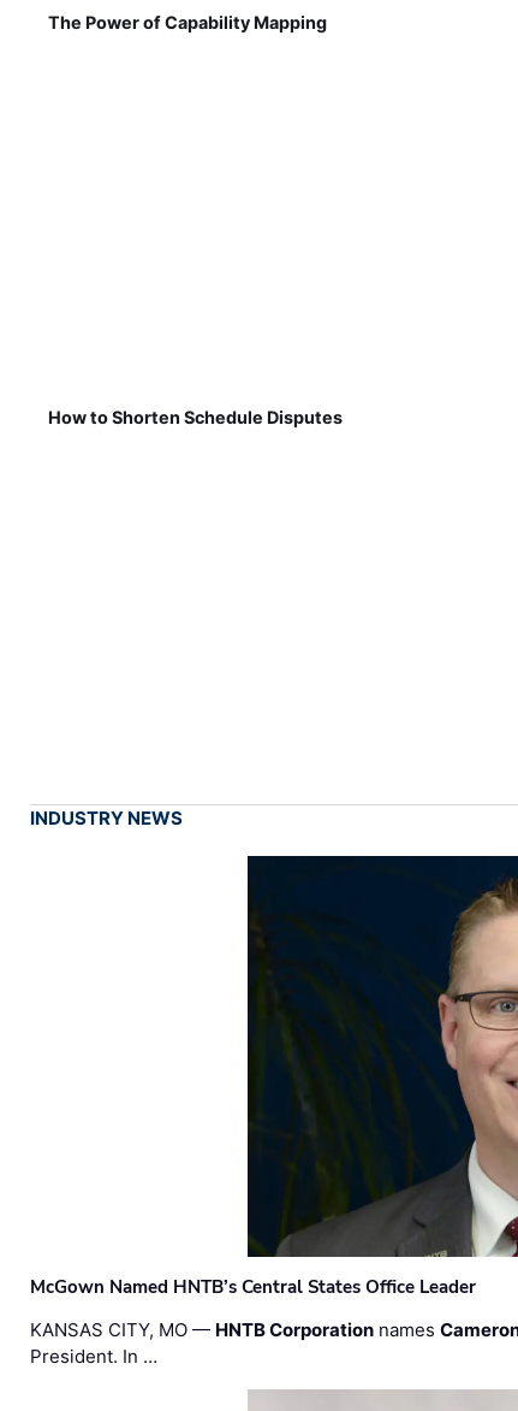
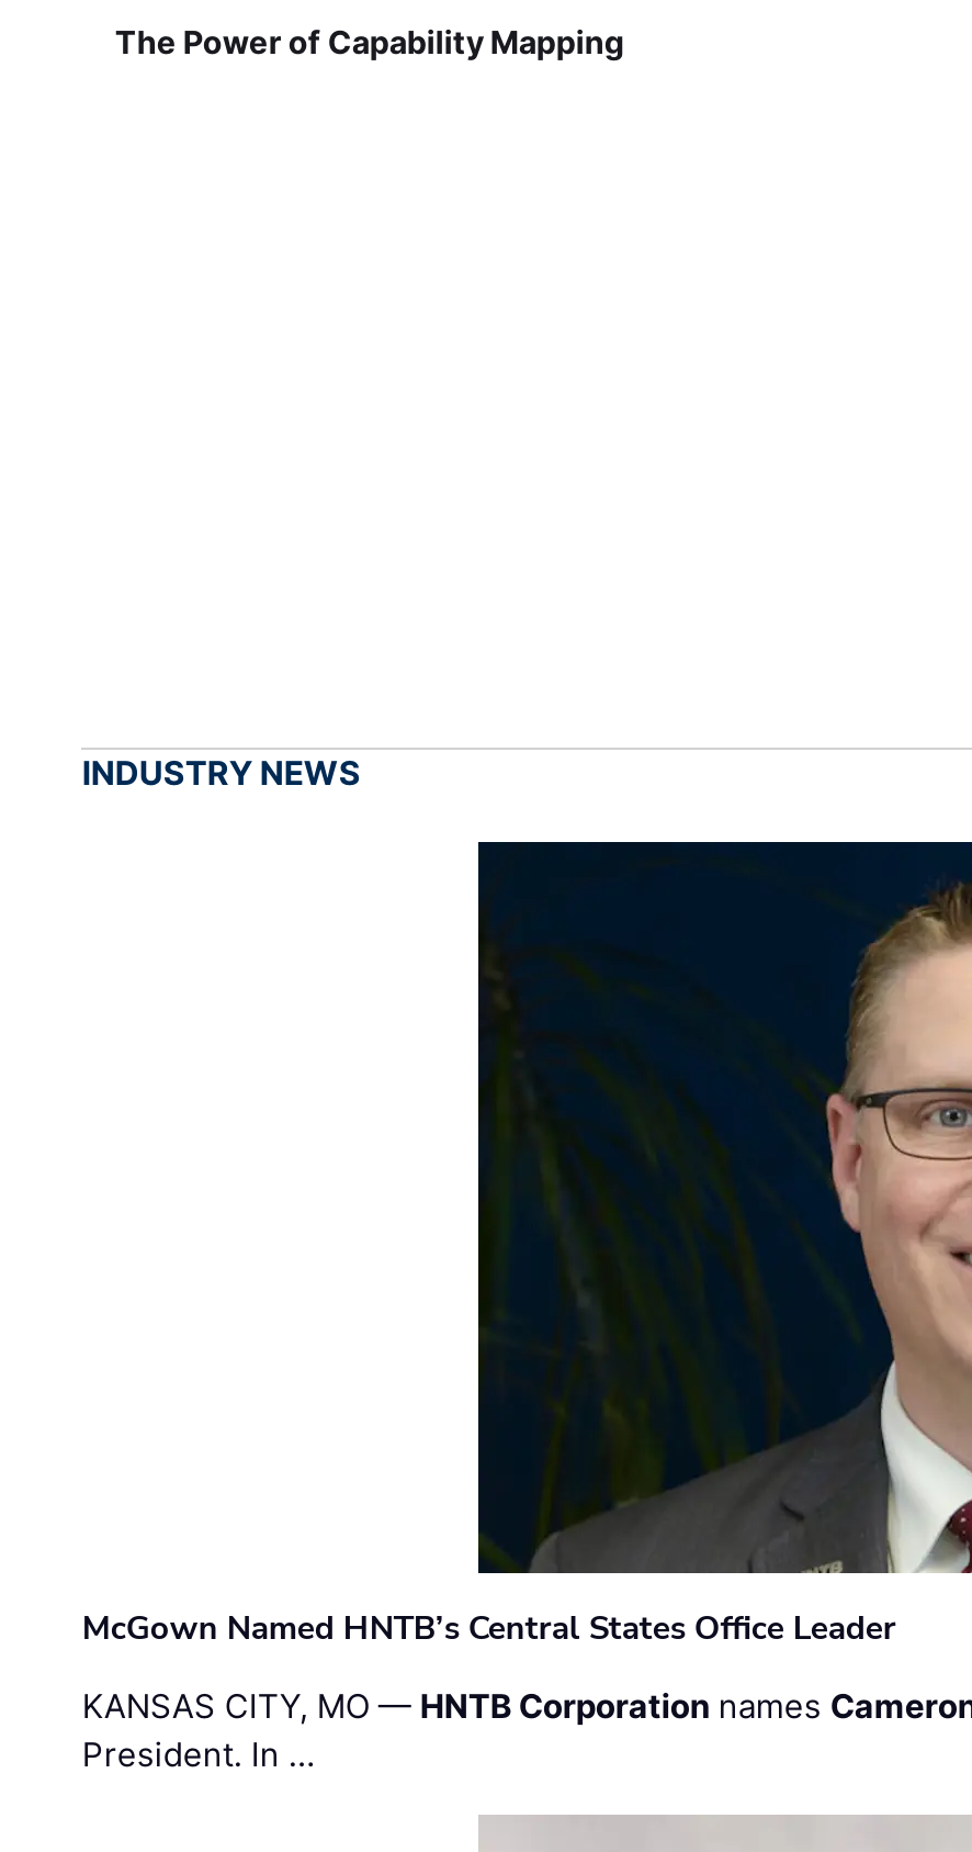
- How to Shorten Schedule Disputes
